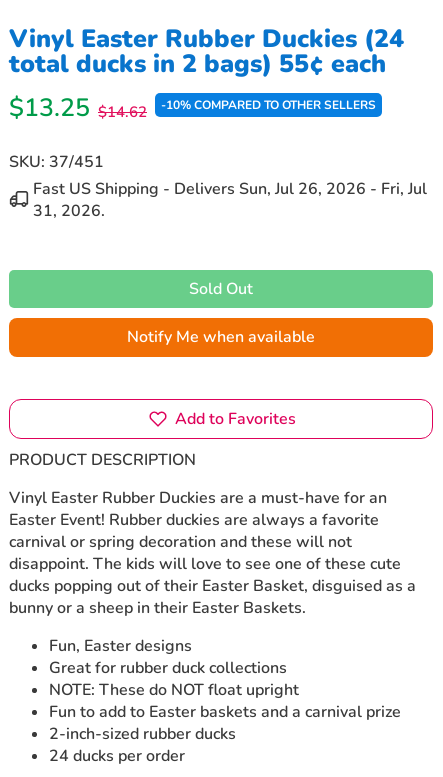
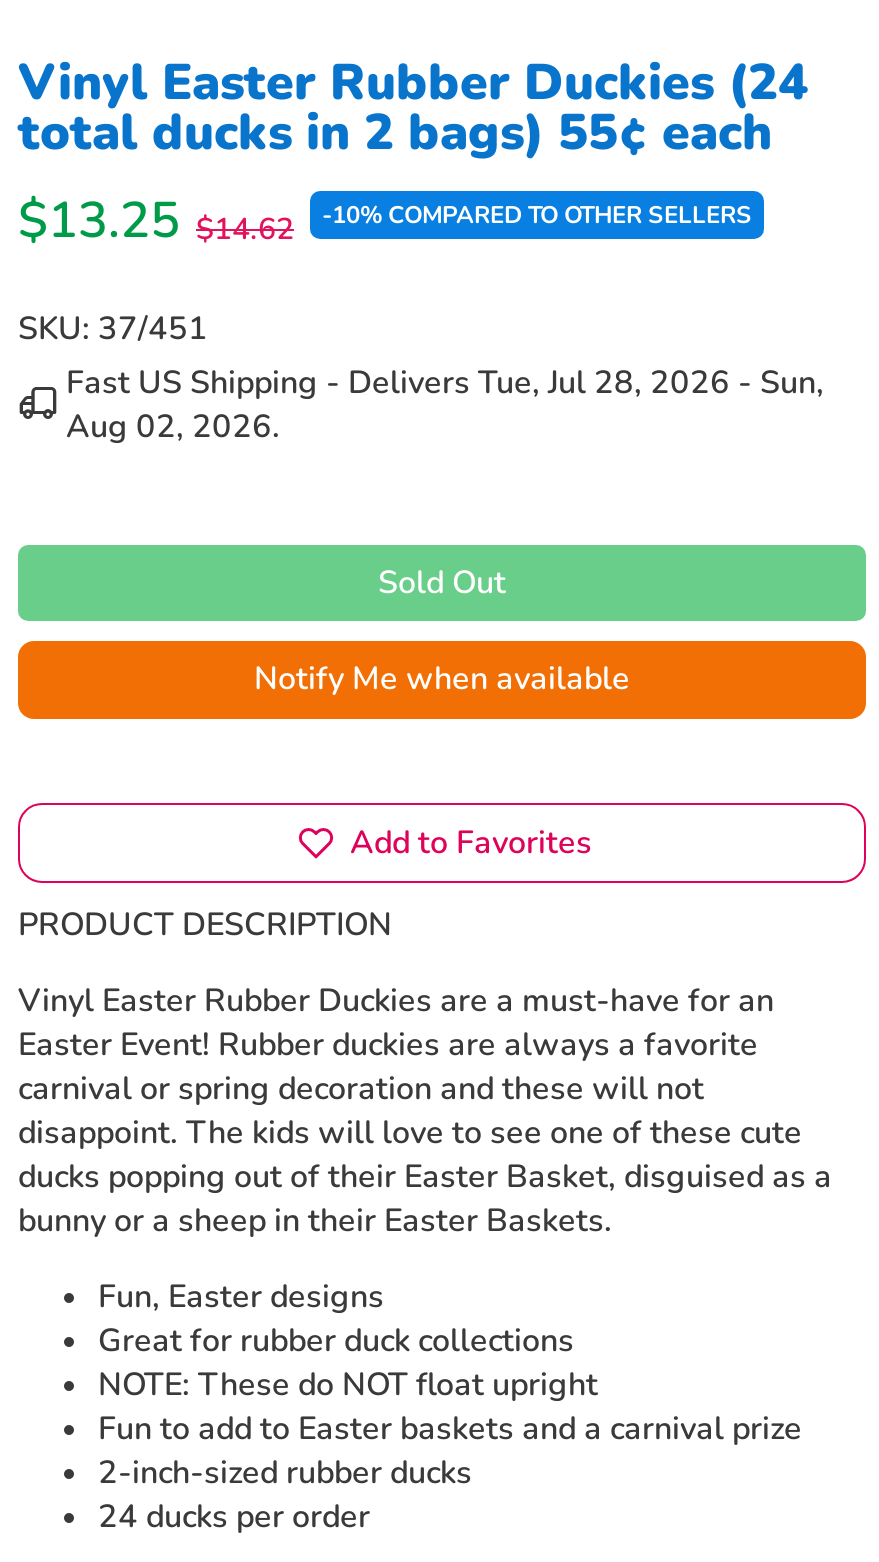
- Fast US Shipping - Delivers Sun, Jul 26, 2026 - Fri, Jul
- 31, 2026.
+ Fast US Shipping - Delivers Tue, Jul 28, 2026 - Sun,
+ Aug 02, 2026.
